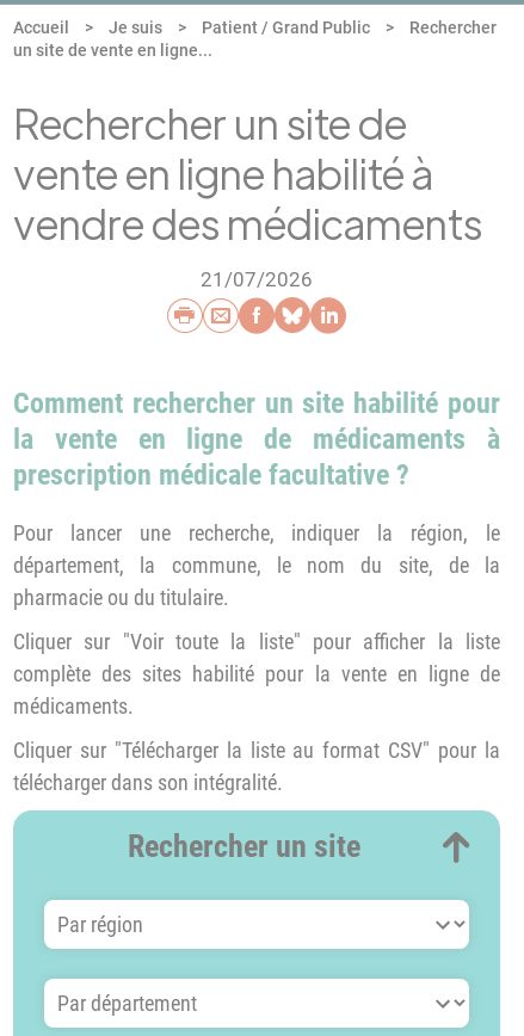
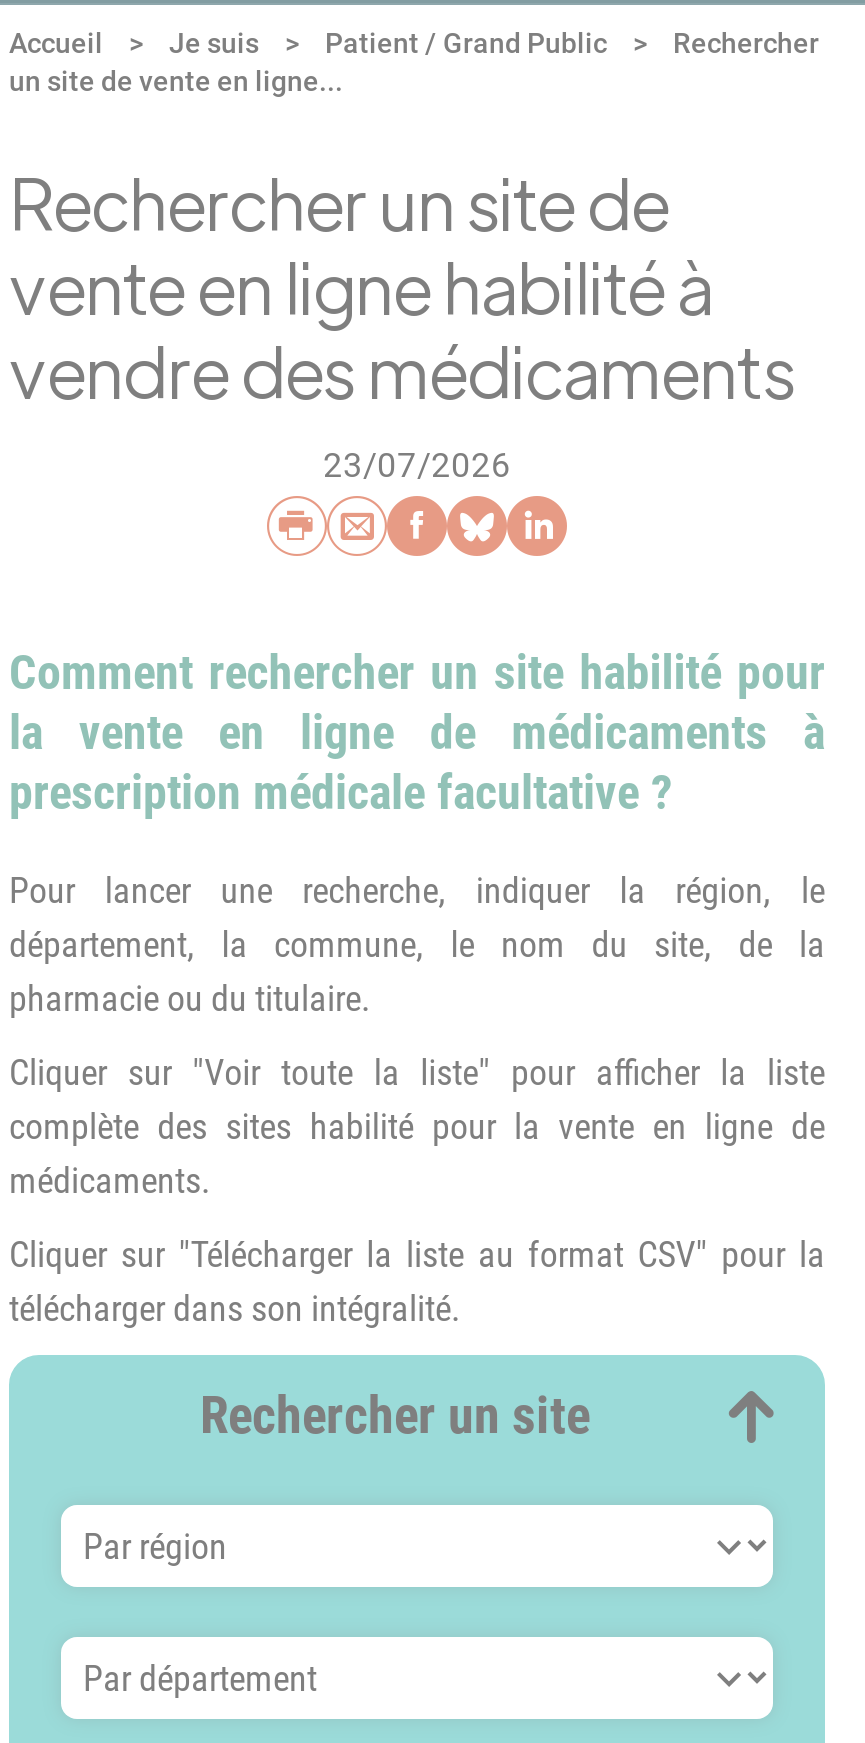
- 21/07/2026
+ 23/07/2026
